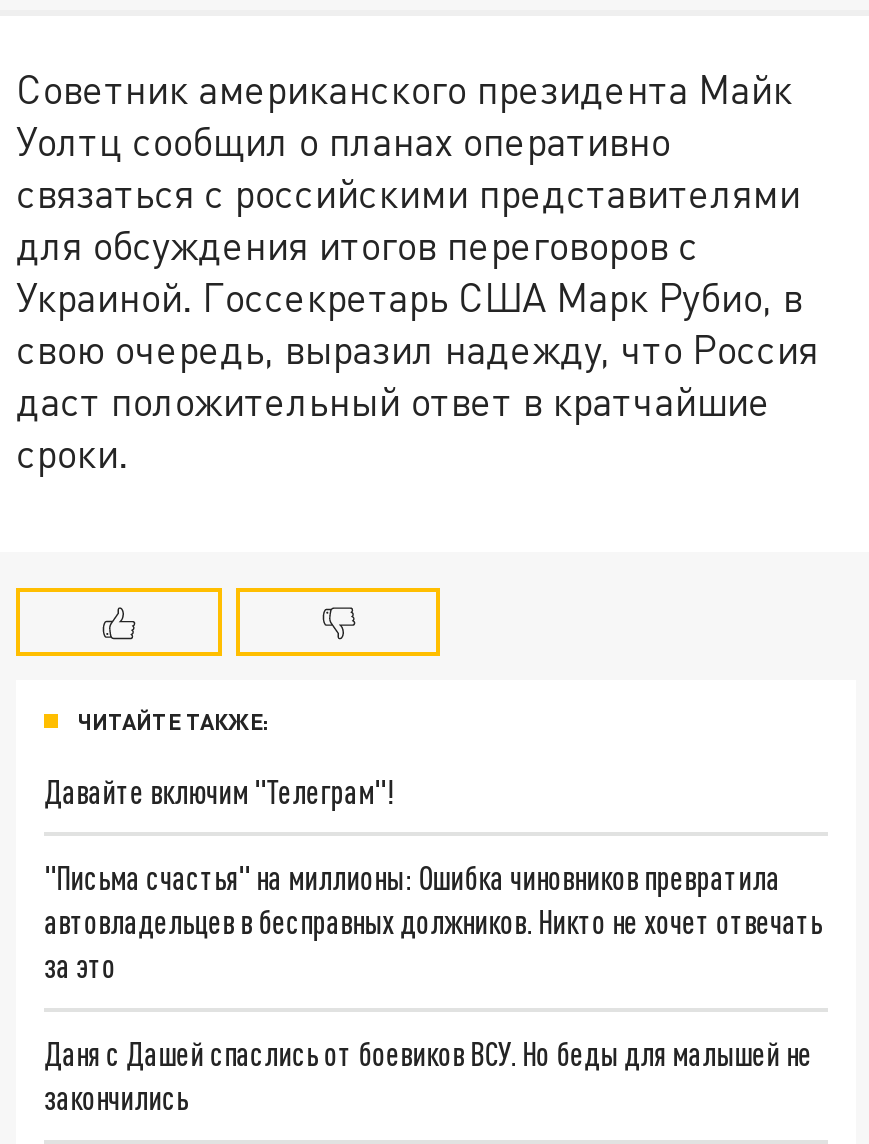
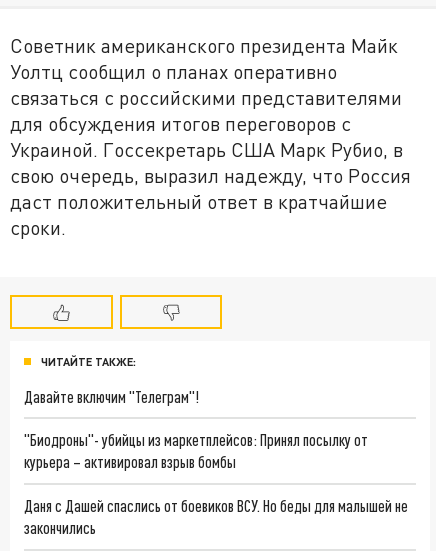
- "Письма счастья" на миллионы: Ошибка чиновников превратила
- автовладельцев в бесправных должников. Никто не хочет отвечать
- за это
+ "Биодроны"- убийцы из маркетплейсов: Принял посылку от
+ курьера – активировал взрыв бомбы
